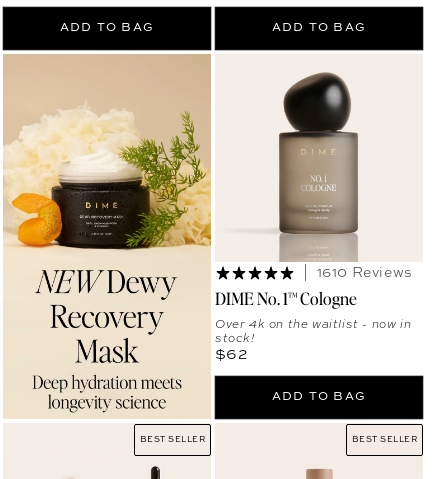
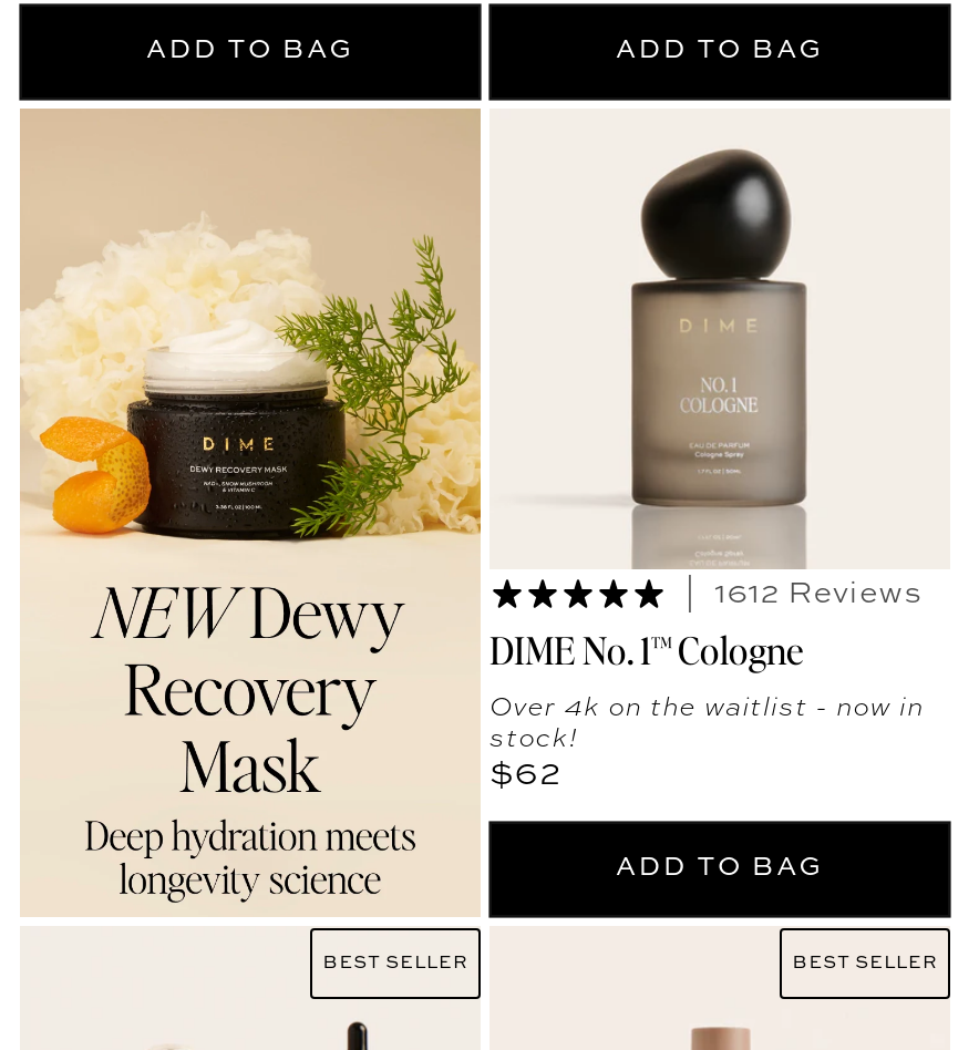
- 1610 Reviews
+ 1612 Reviews
